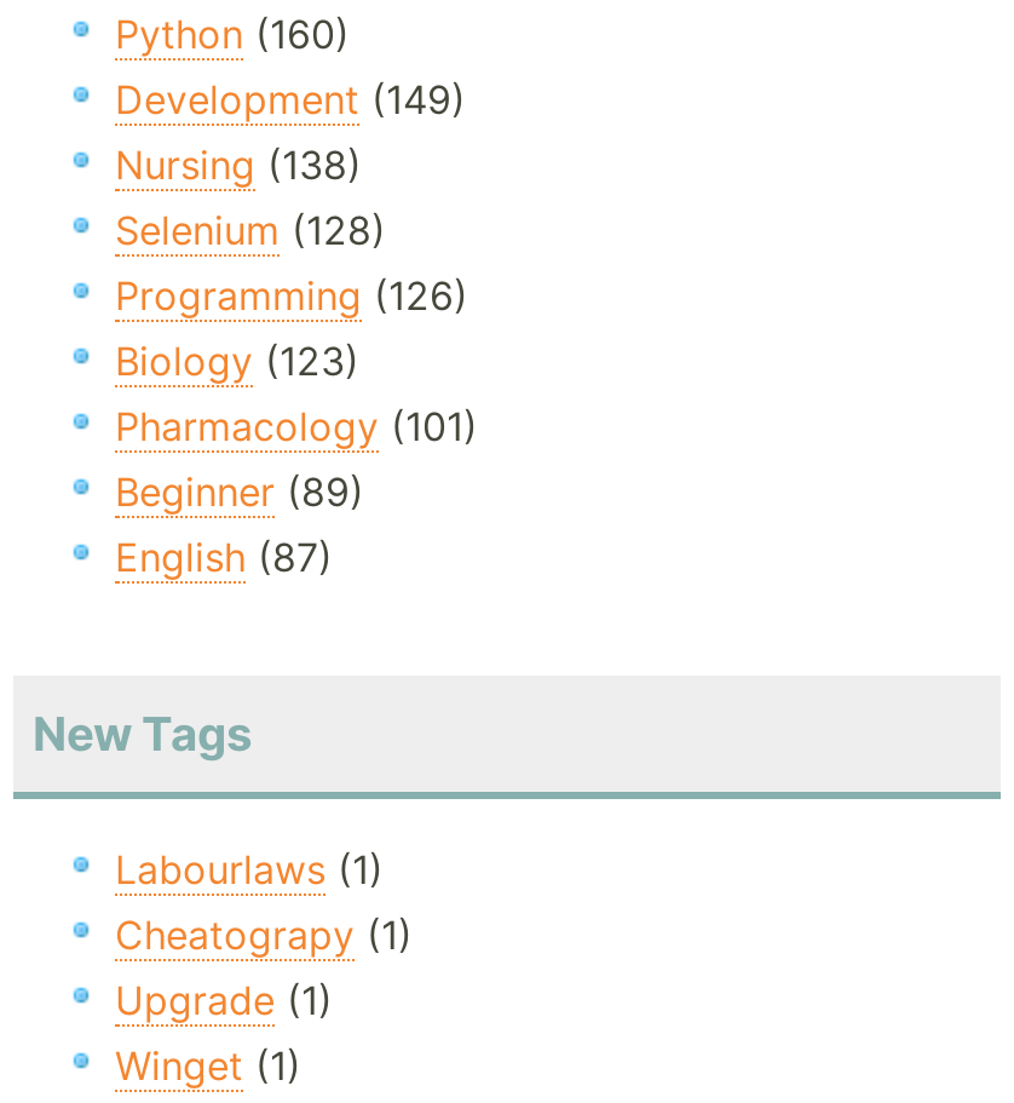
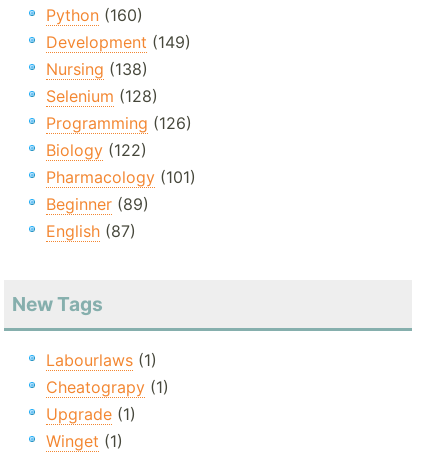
- Biology (123)
+ Biology (122)
